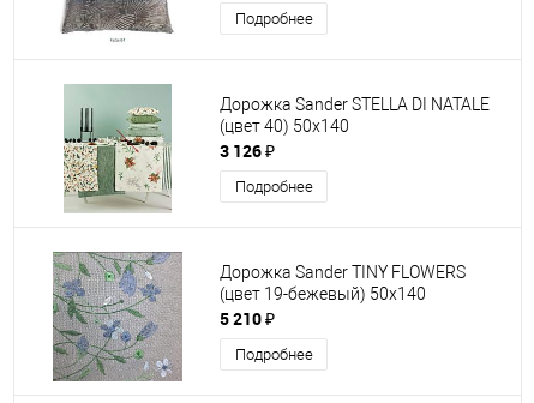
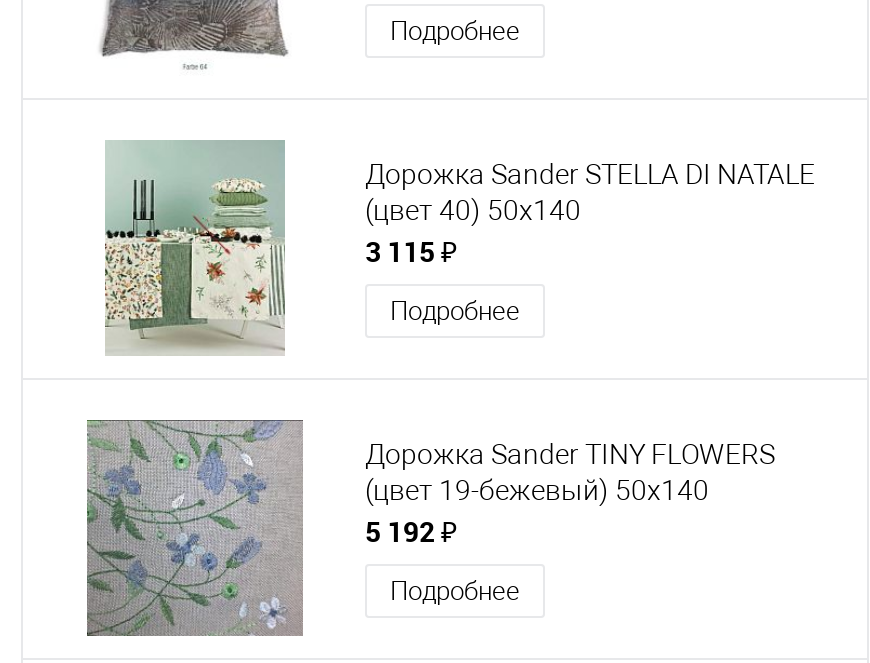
- 3 126 ₽
+ 3 115 ₽

- 5 210 ₽
+ 5 192 ₽
